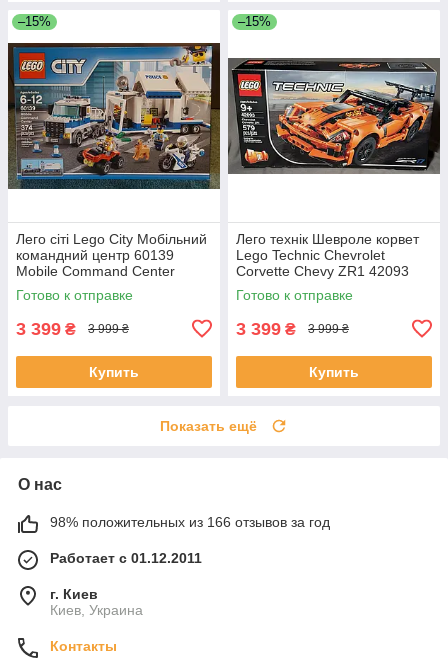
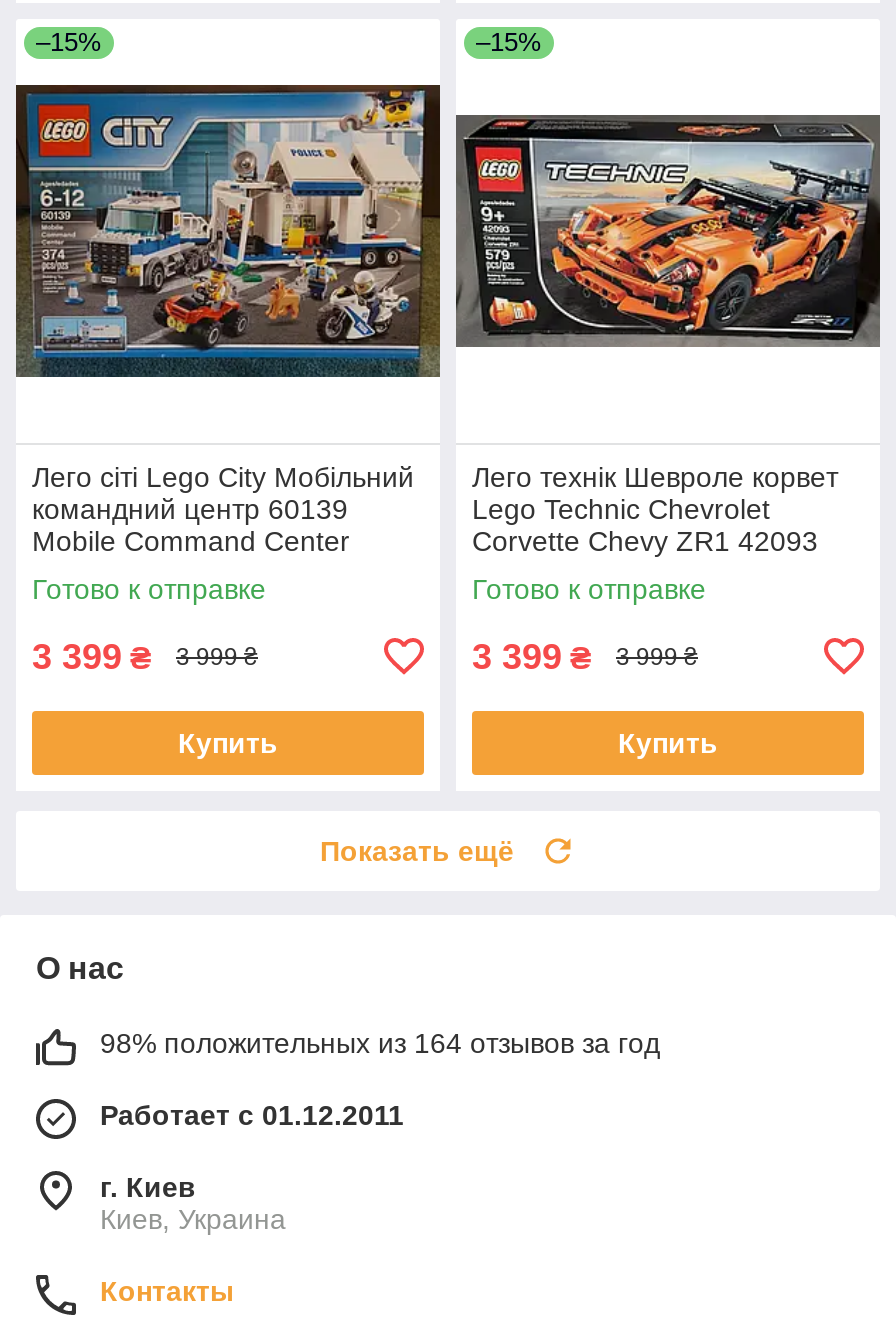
- 98% положительных из 166 отзывов за год
+ 98% положительных из 164 отзывов за год
